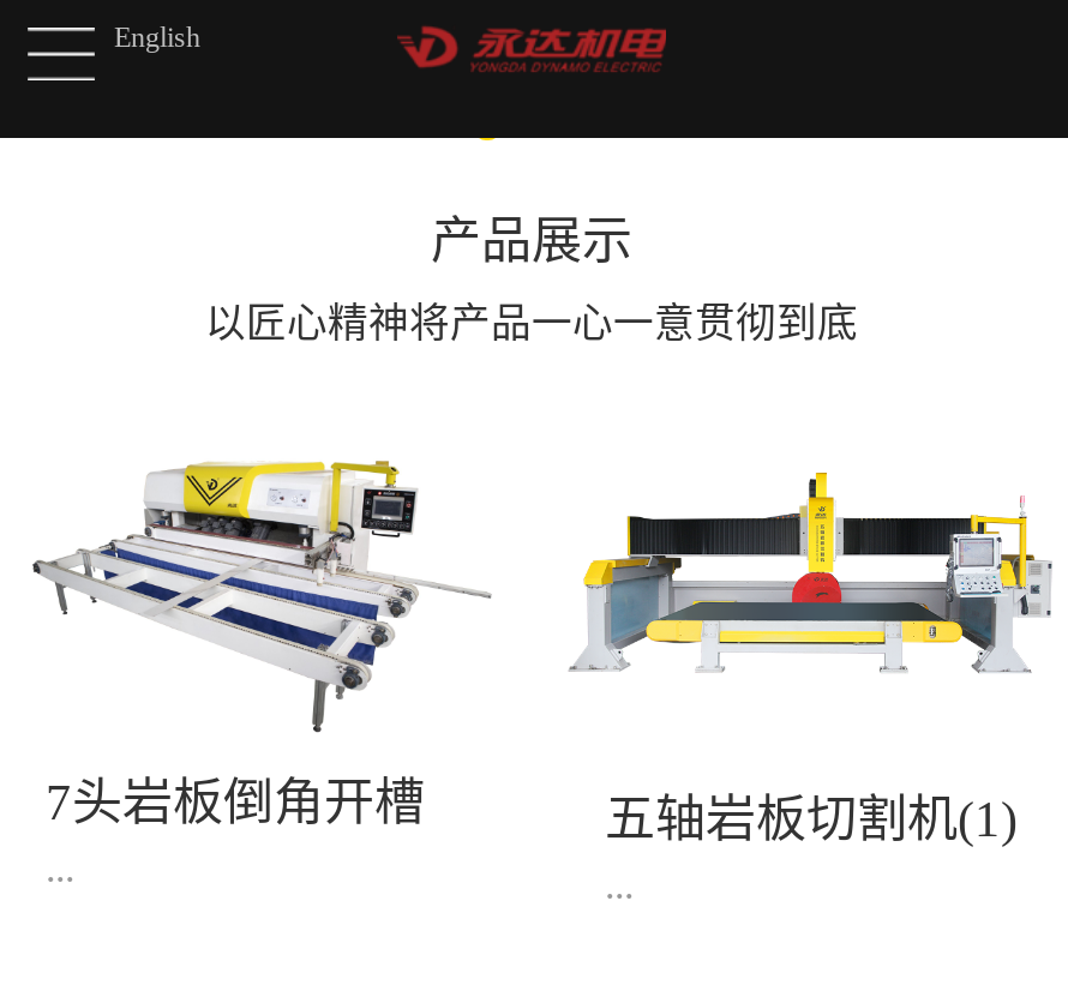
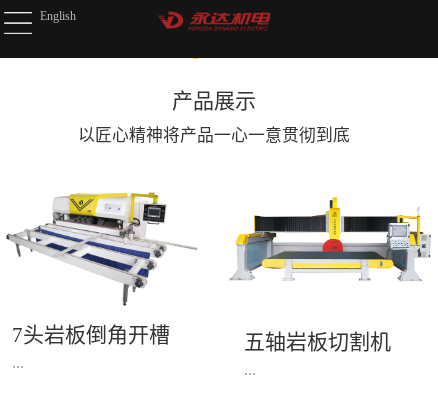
- 五轴岩板切割机(1)
+ 五轴岩板切割机
